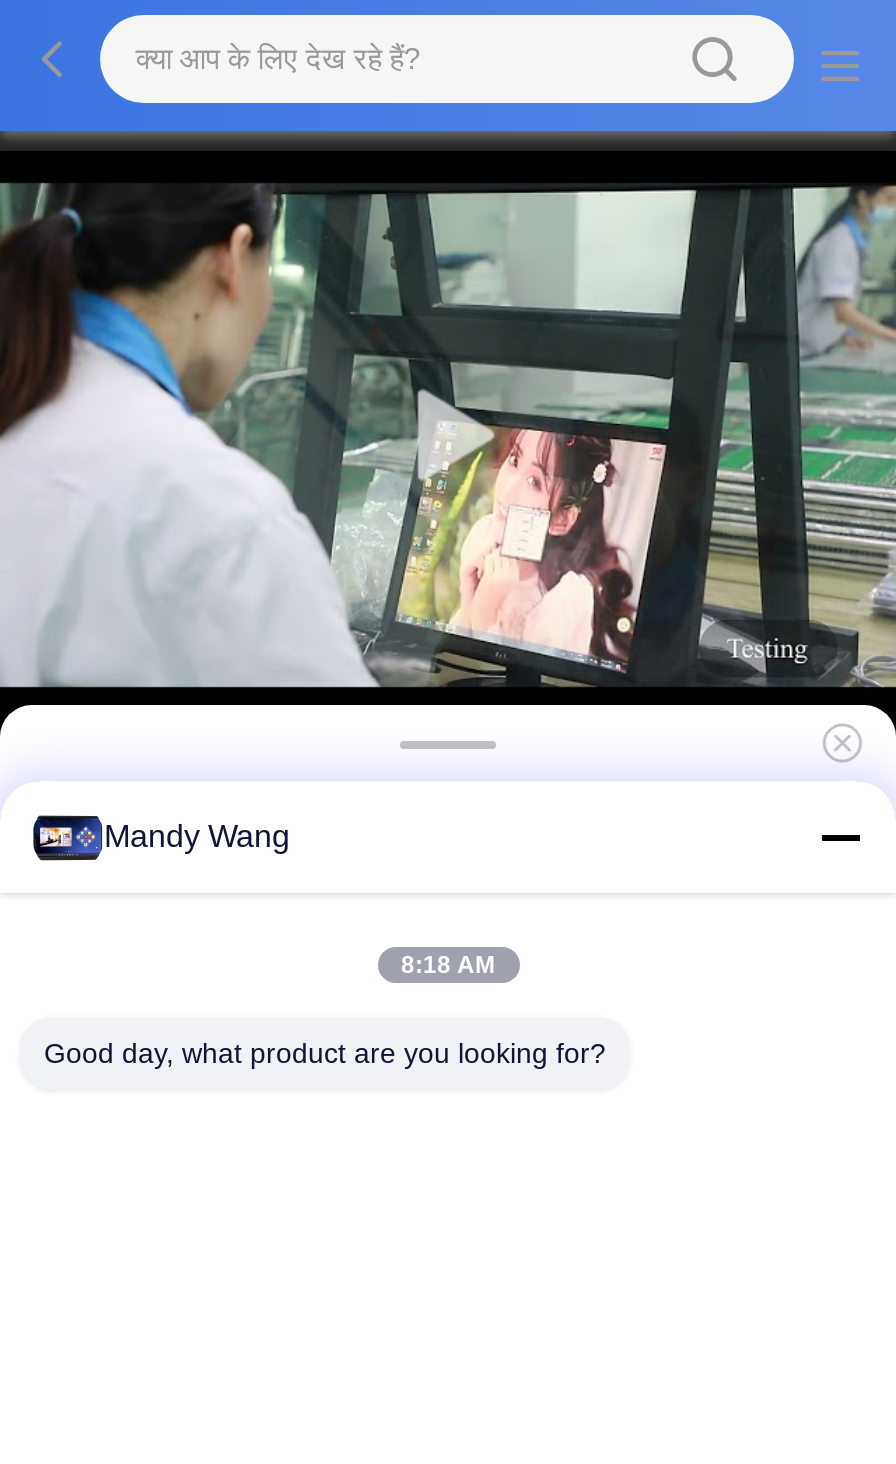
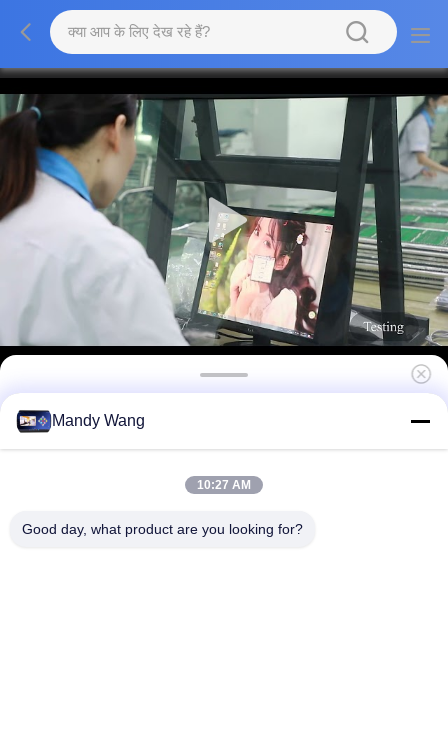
- 8:18 AM
+ 10:27 AM
